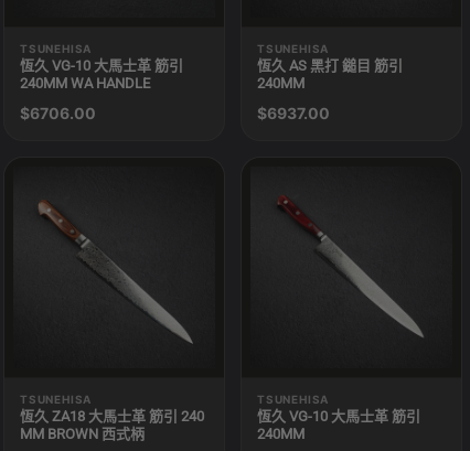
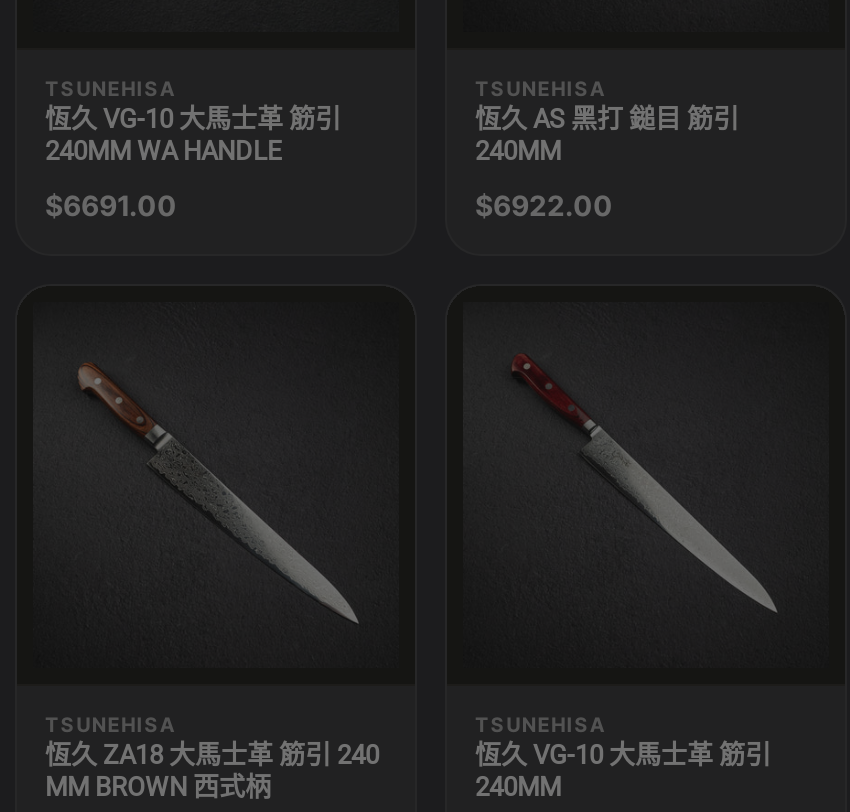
- $6706.00
+ $6691.00

- $6937.00
+ $6922.00
